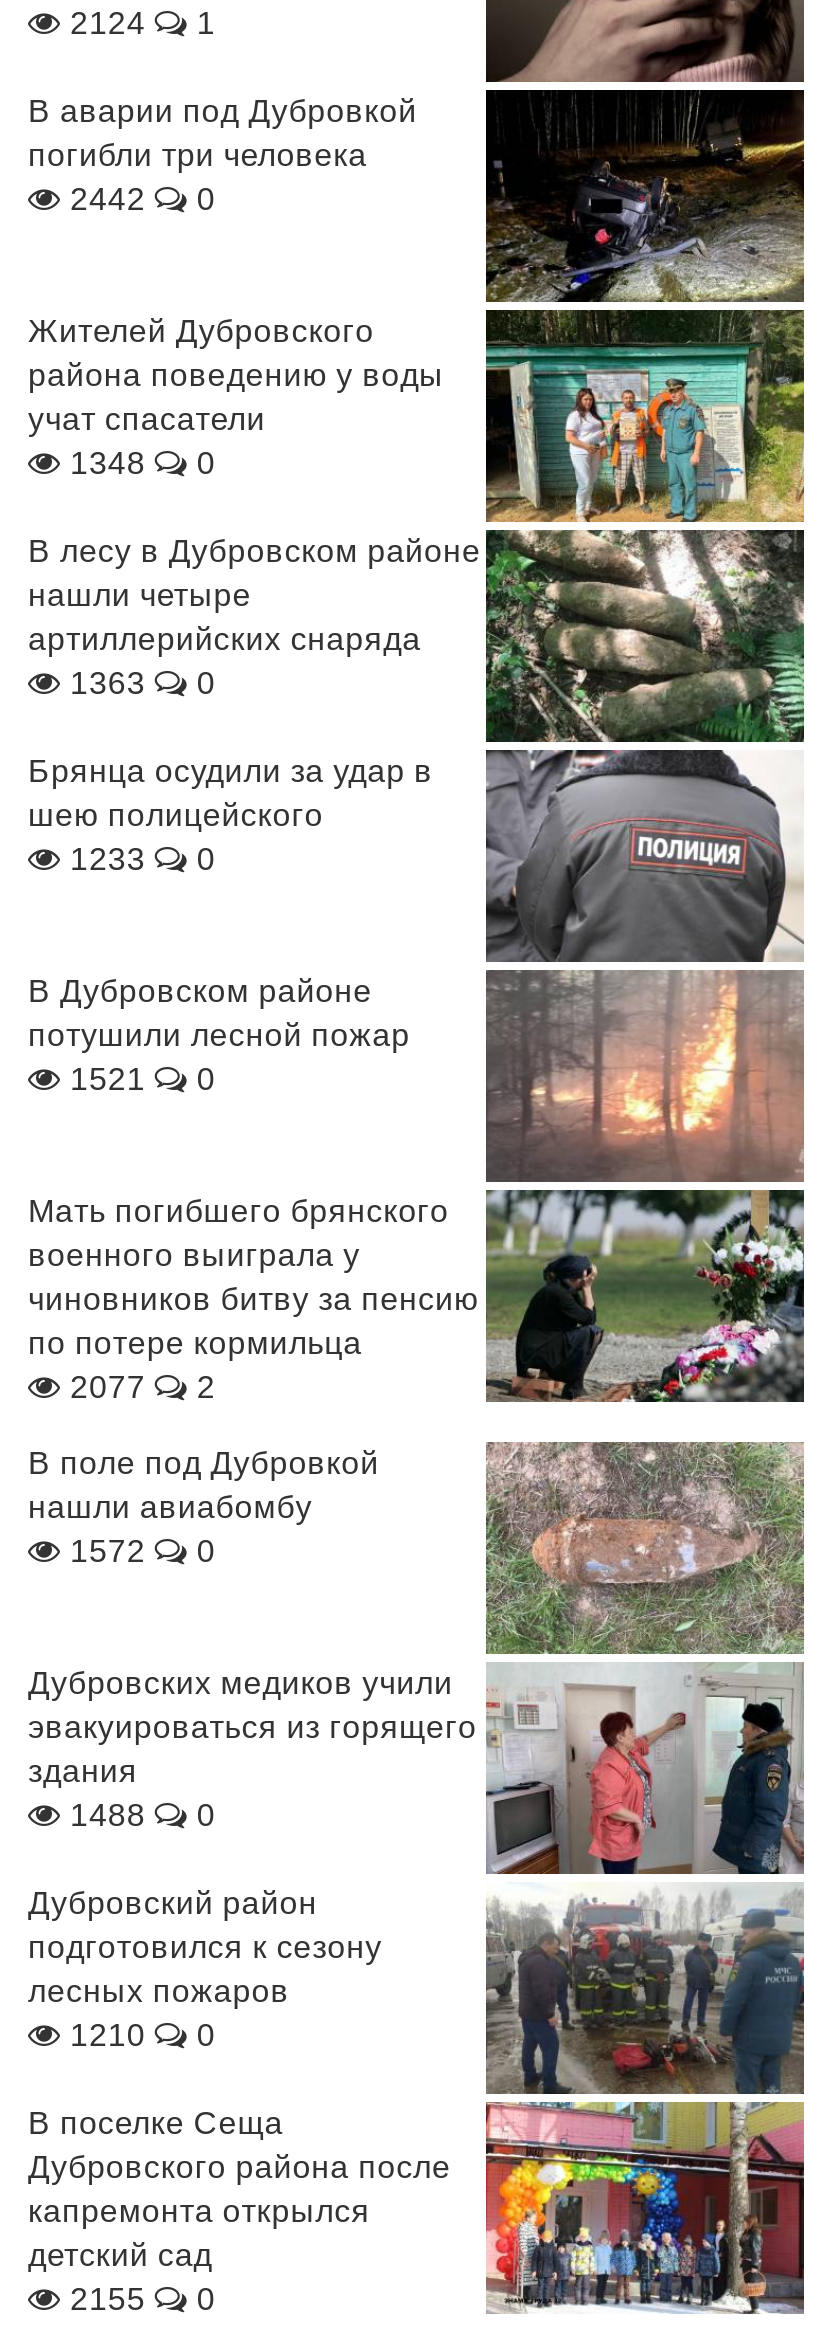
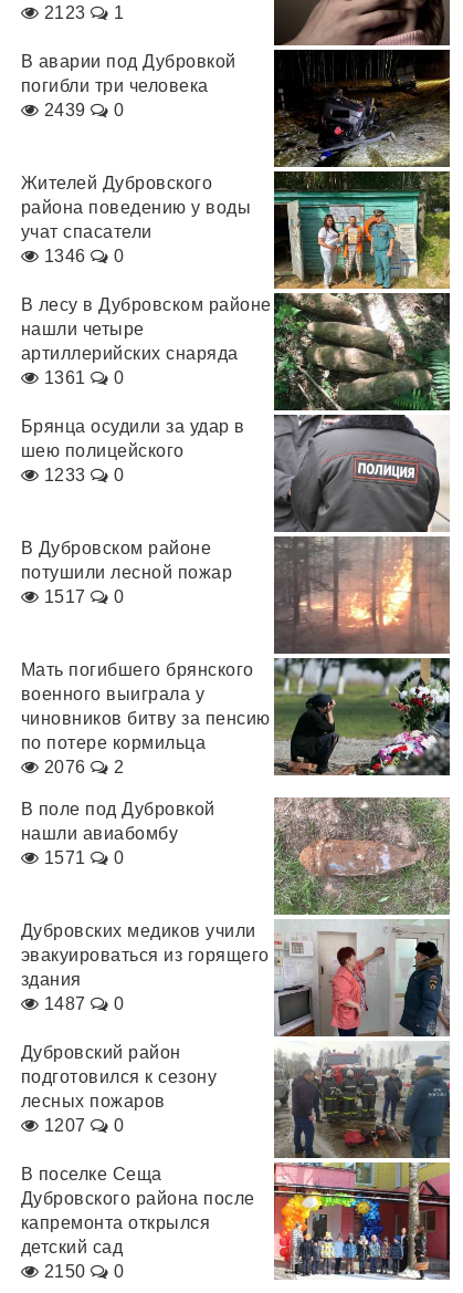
- 2124 1
+ 2123 1

- 2442 0
+ 2439 0

- 1348 0
+ 1346 0

- 1363 0
+ 1361 0

- 1521 0
+ 1517 0

- 2077 2
+ 2076 2

- 1572 0
+ 1571 0

- 1488 0
+ 1487 0

- 1210 0
+ 1207 0

- 2155 0
+ 2150 0
